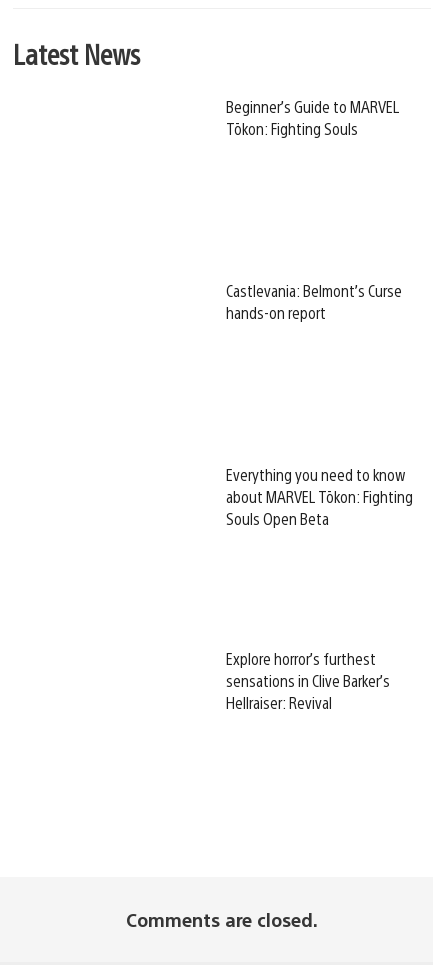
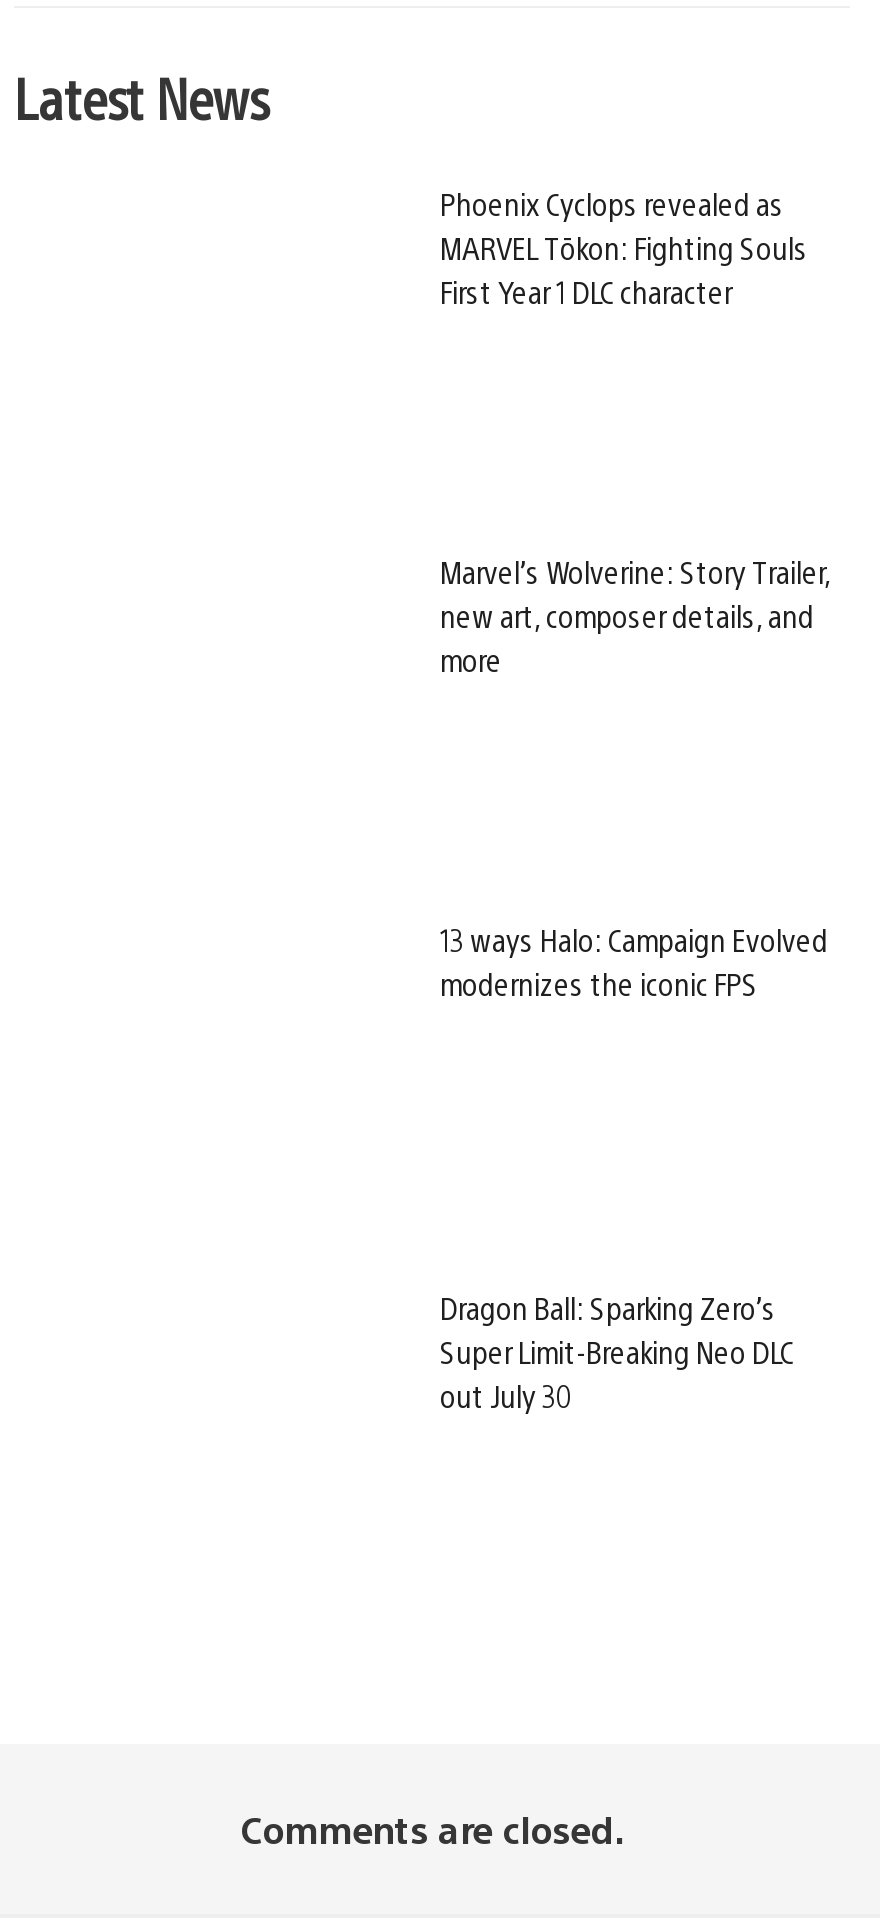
- Beginner’s Guide to MARVEL
- Tōkon: Fighting Souls
+ Phoenix Cyclops revealed as
+ MARVEL Tōkon: Fighting Souls
+ First Year 1 DLC character

- Castlevania: Belmont’s Curse
- hands-on report
+ Marvel’s Wolverine: Story Trailer,
+ new art, composer details, and
+ more

- Everything you need to know
- about MARVEL Tōkon: Fighting
- Souls Open Beta
+ 13 ways Halo: Campaign Evolved
+ modernizes the iconic FPS

- Explore horror’s furthest
- sensations in Clive Barker’s
- Hellraiser: Revival
+ Dragon Ball: Sparking Zero’s
+ Super Limit-Breaking Neo DLC
+ out July 30
